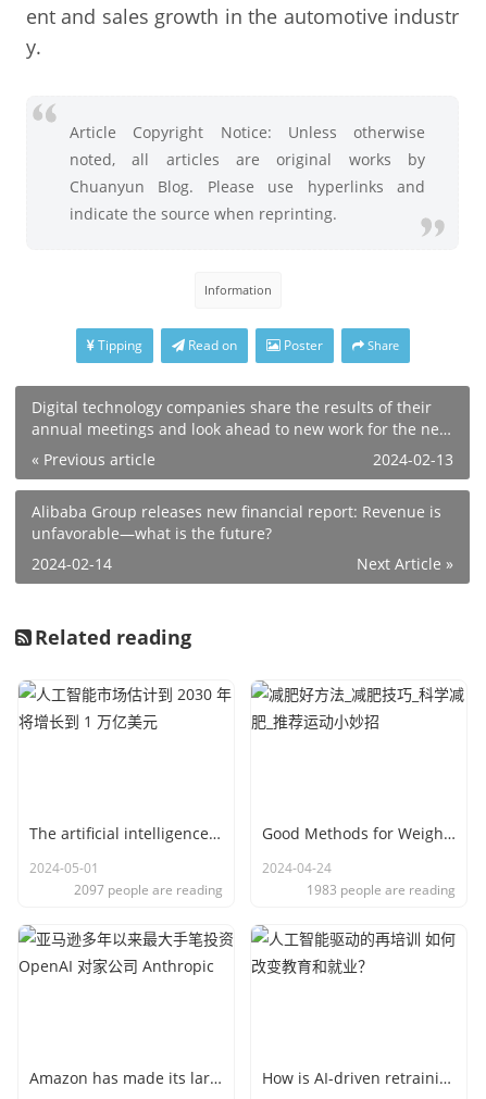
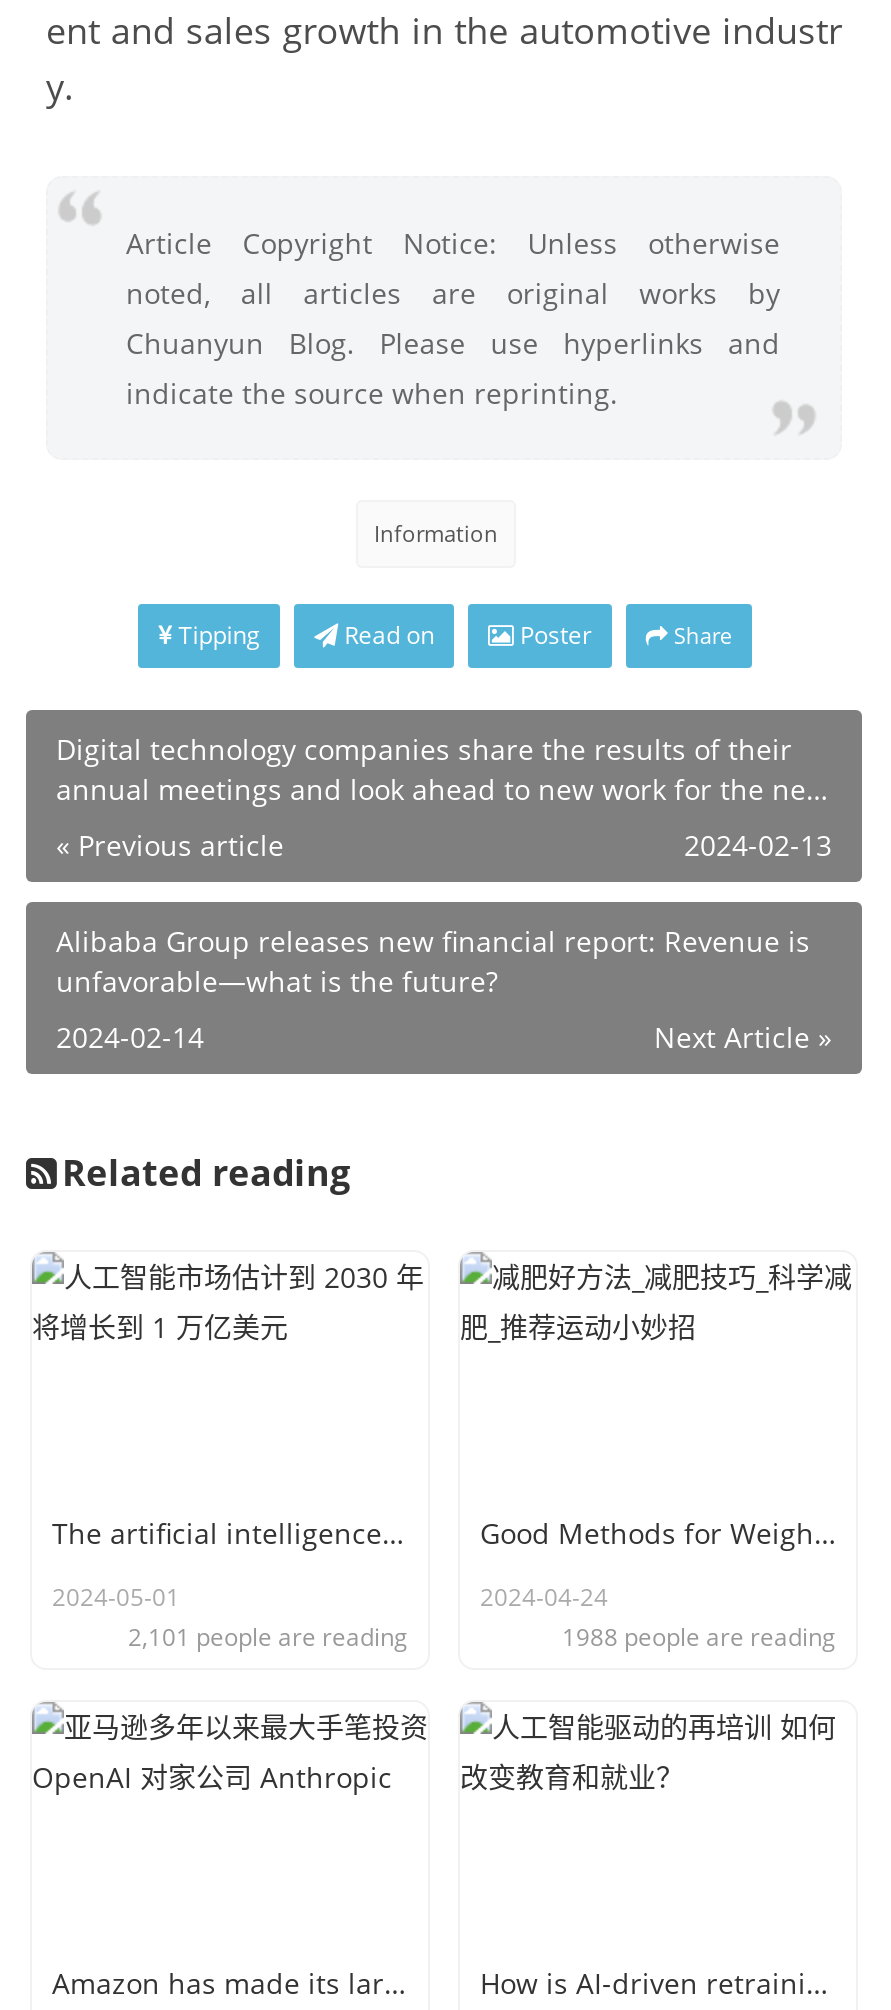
- 2097 people are reading
+ 2,101 people are reading

- 1983 people are reading
+ 1988 people are reading
